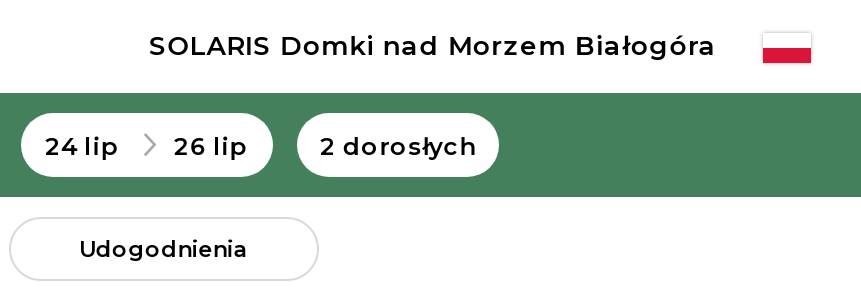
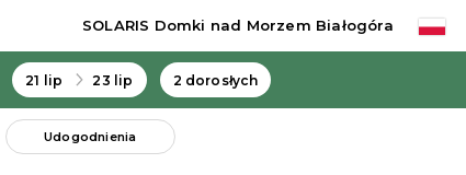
- 24 lip
+ 21 lip

- 26 lip
+ 23 lip
